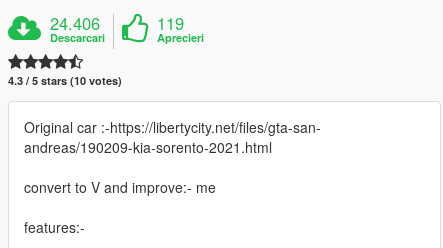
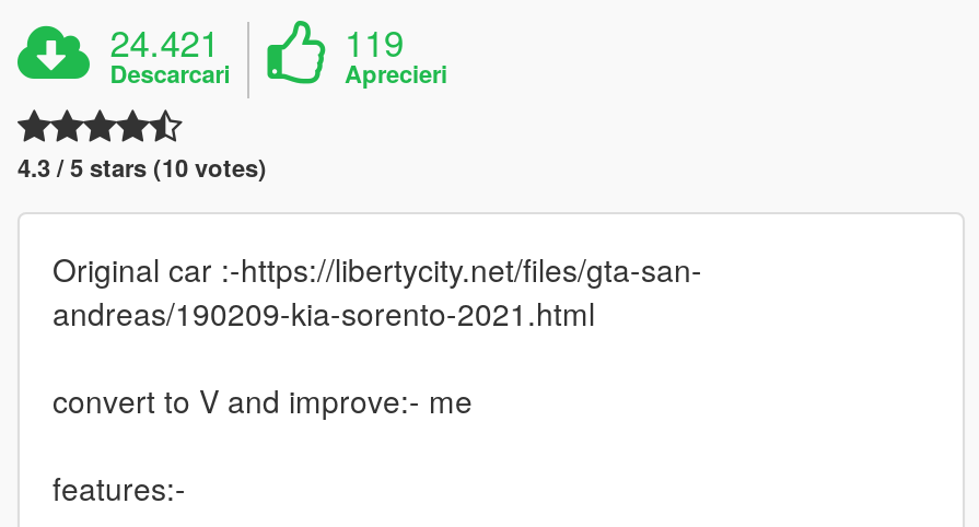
- 24.406
+ 24.421
